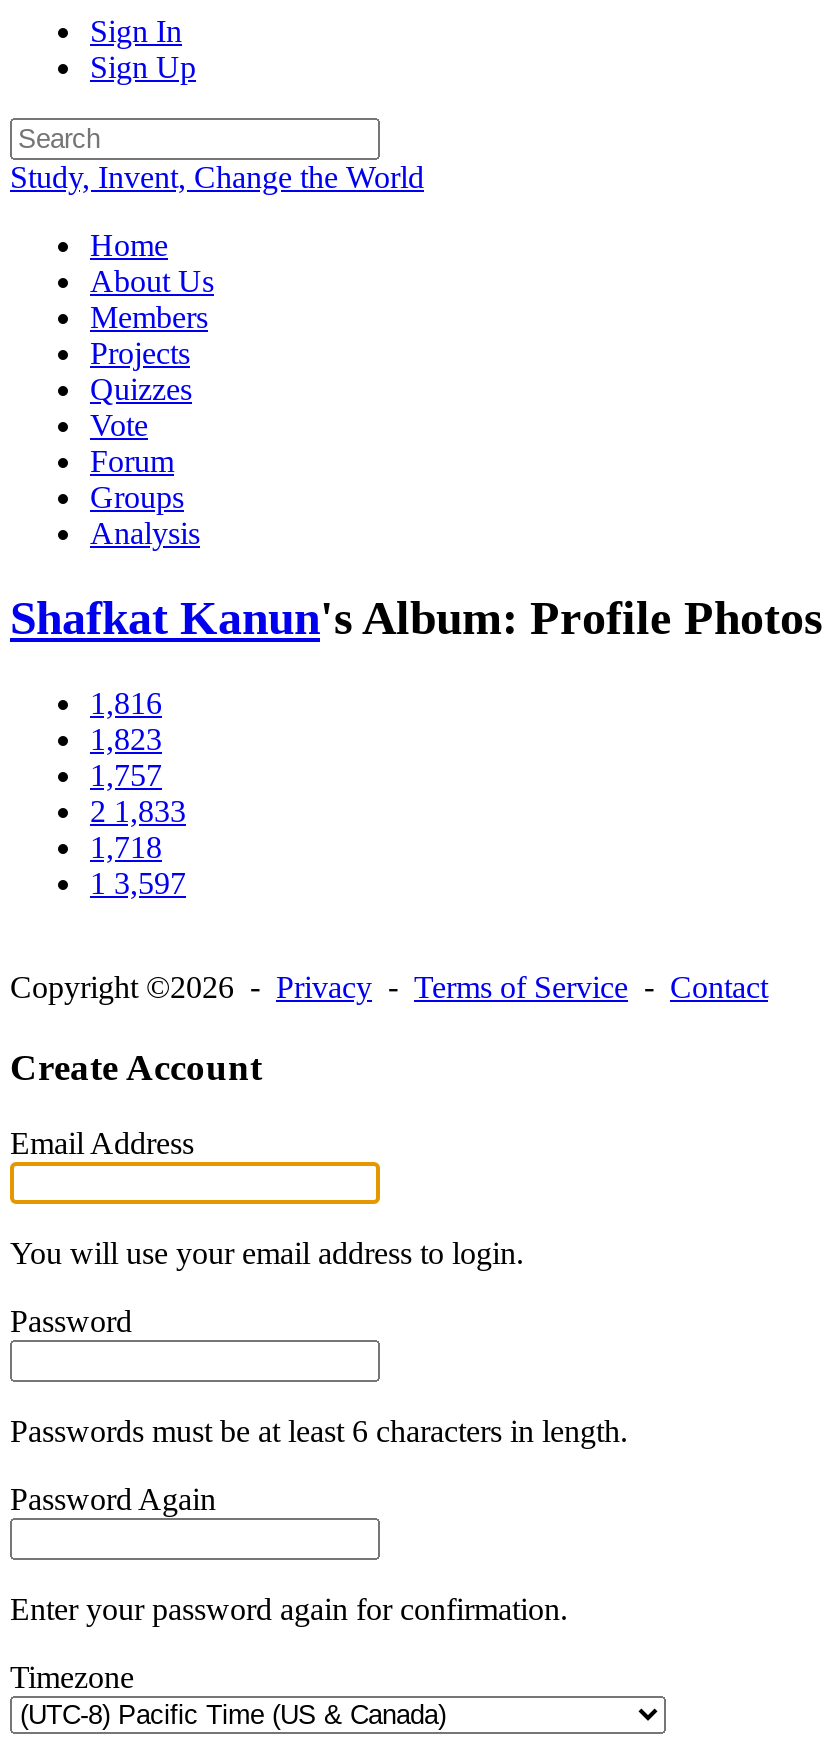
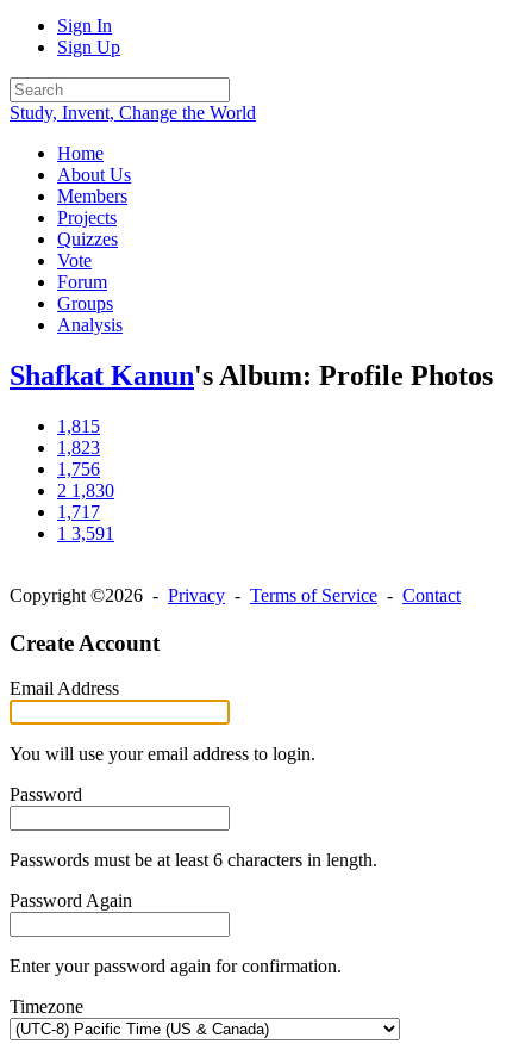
- 1,816
+ 1,815

- 1,757
+ 1,756

- 2 1,833
+ 2 1,830

- 1,718
+ 1,717

- 1 3,597
+ 1 3,591
